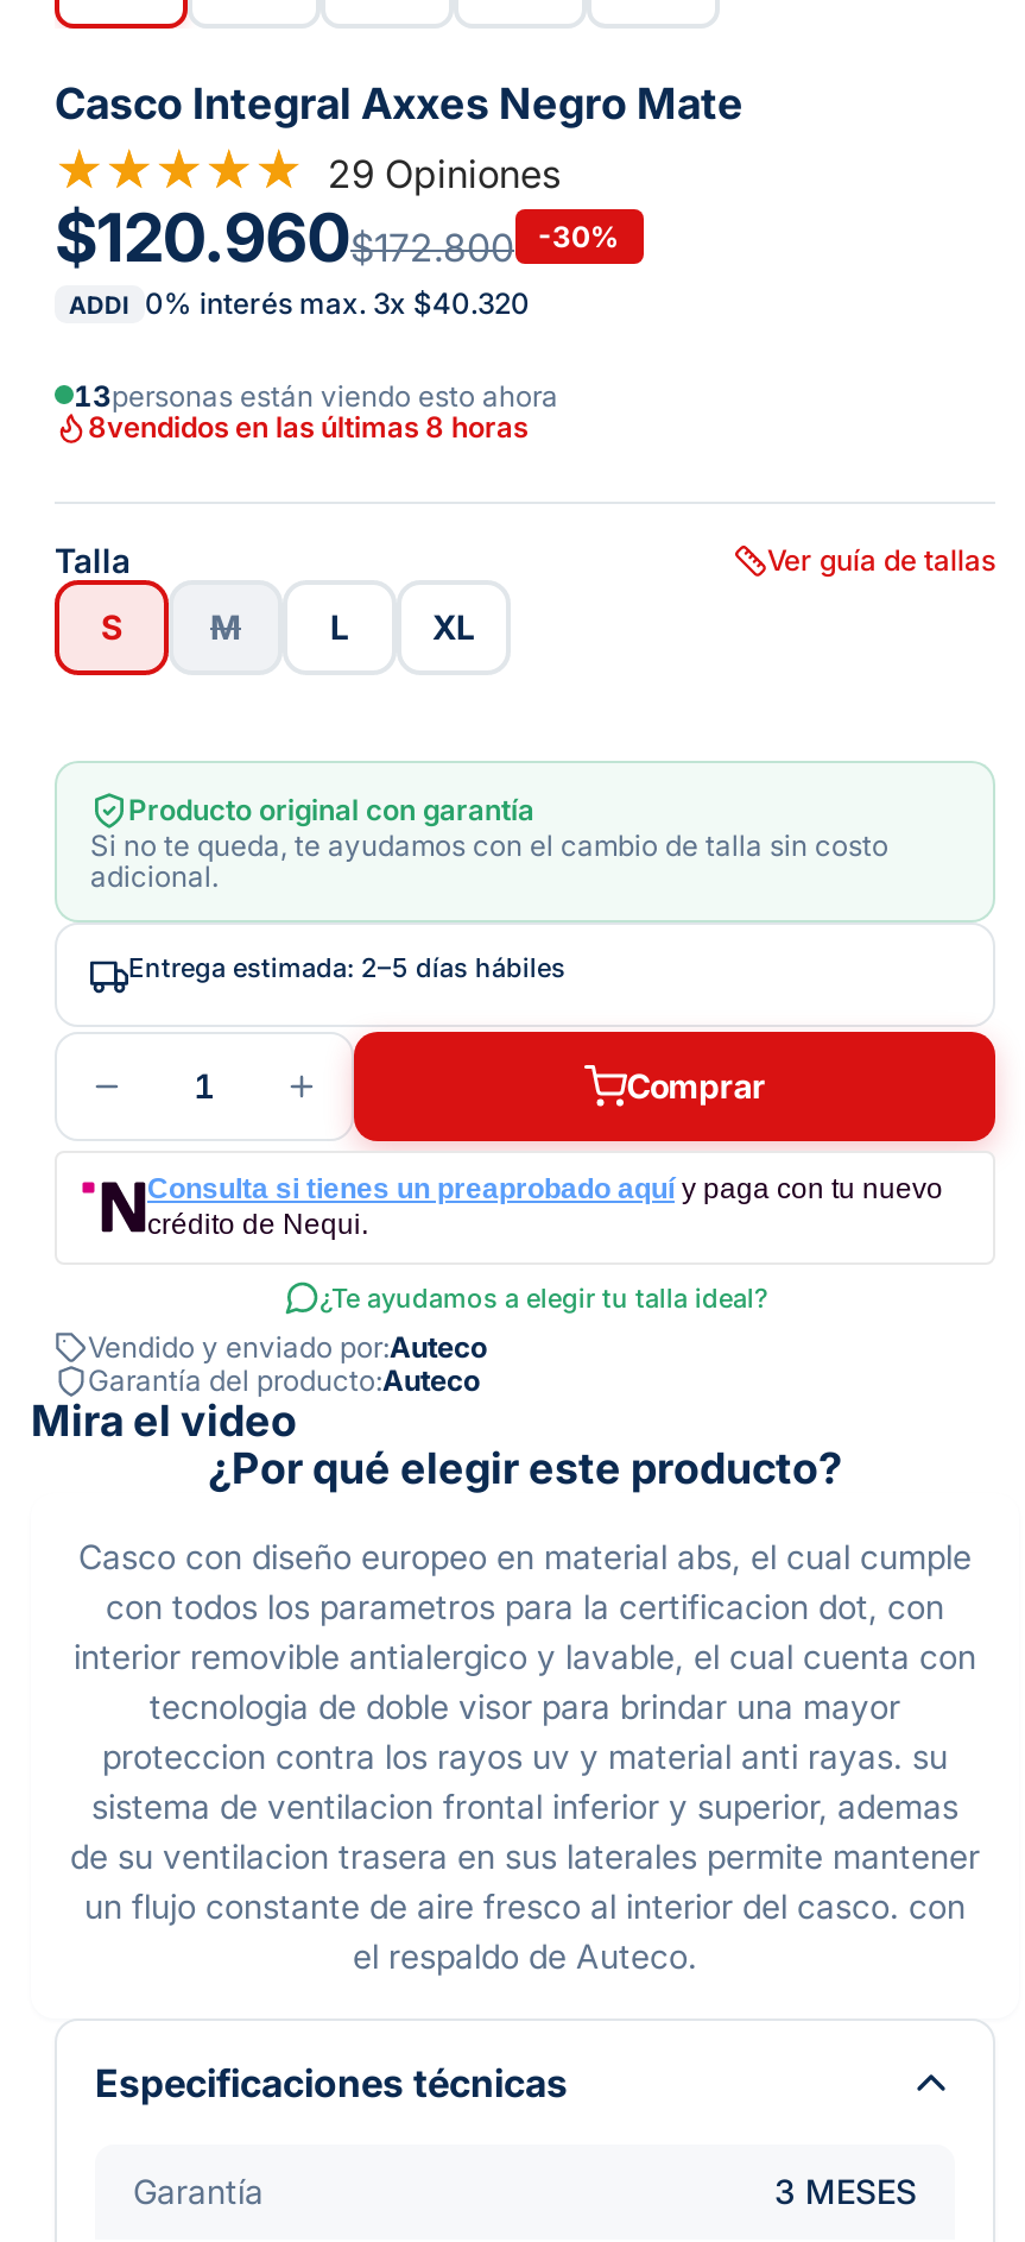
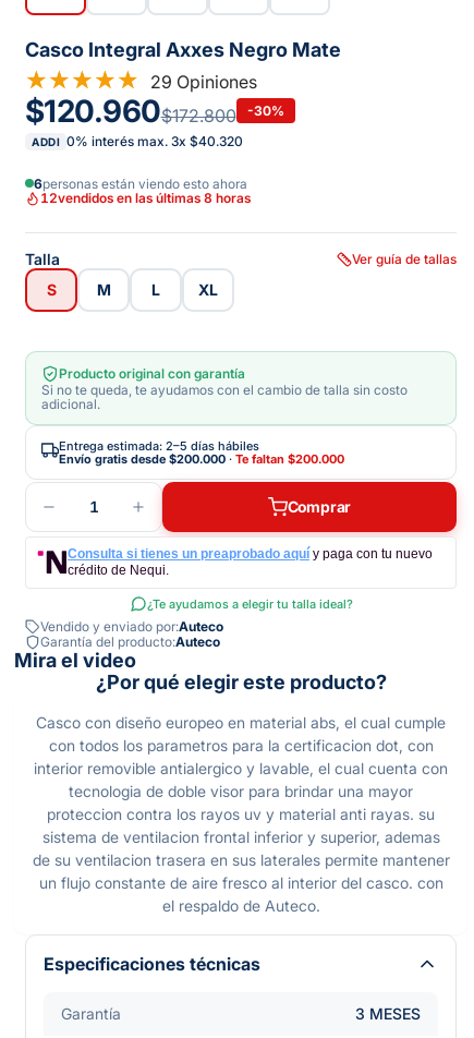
- 13personas están viendo esto ahora
+ 6personas están viendo esto ahora

- 8vendidos en las últimas 8 horas
+ 12vendidos en las últimas 8 horas

+ Envío gratis desde$200.000·Te faltan $200.000
